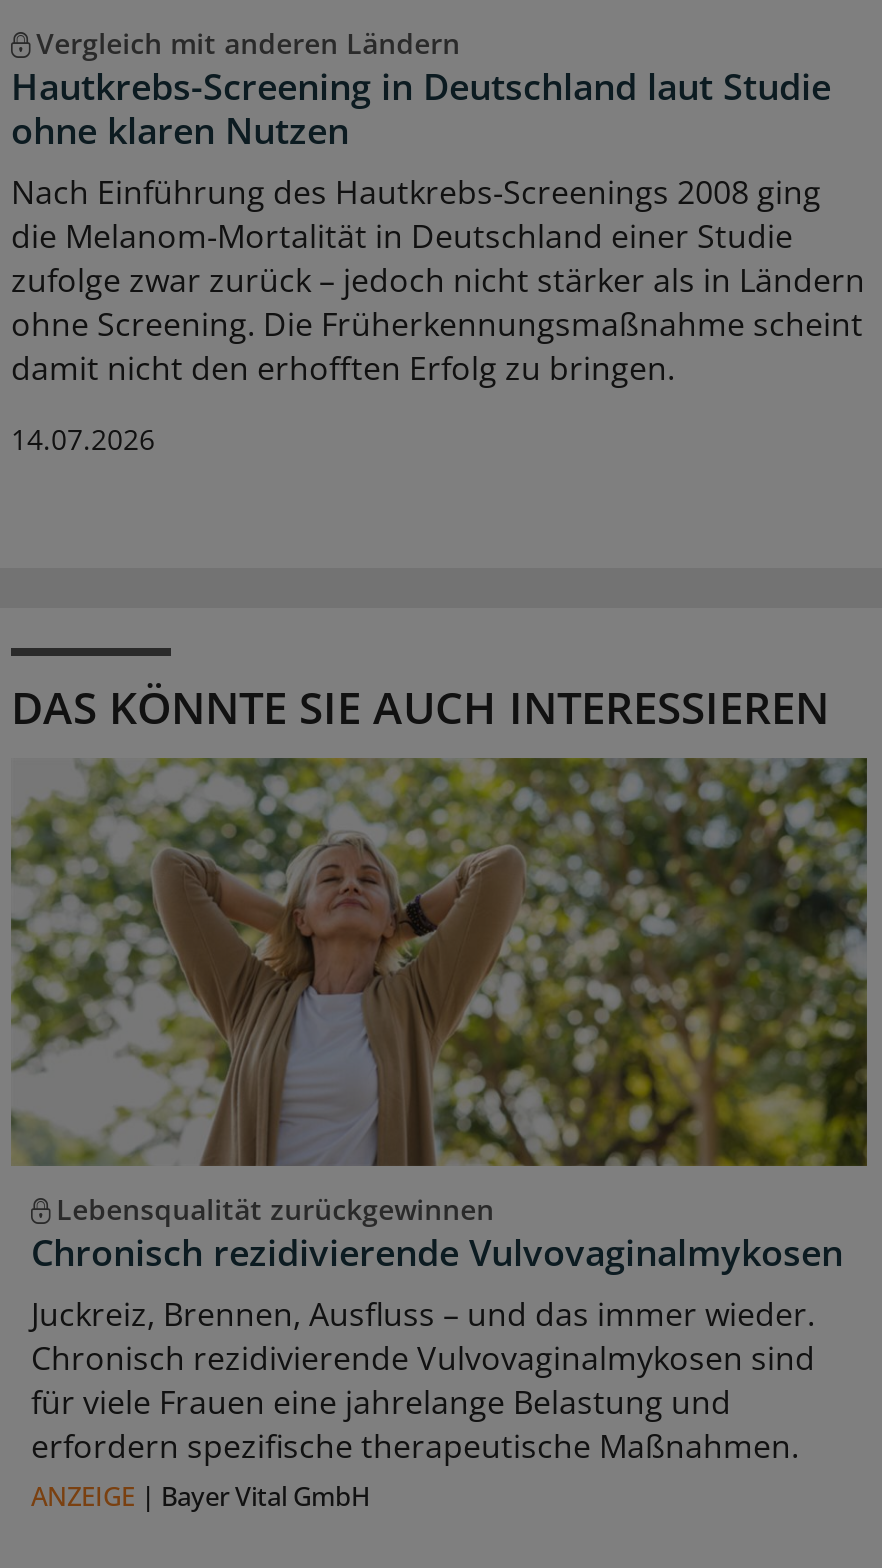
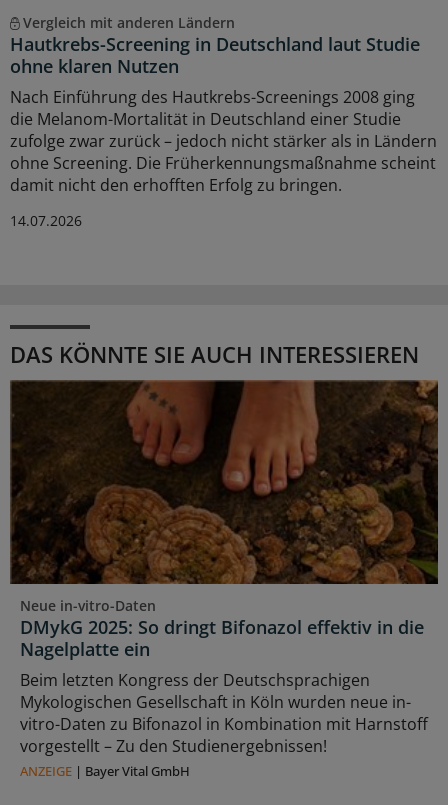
- [image]
- Lebensqualität zurückgewinnen
- Chronisch rezidivierende Vulvovaginalmykosen
- Juckreiz, Brennen, Ausfluss – und das immer wieder.
- Chronisch rezidivierende Vulvovaginalmykosen sind
- für viele Frauen eine jahrelange Belastung und
- erfordern spezifische therapeutische Maßnahmen.
+ [image]
+ Neue in-vitro-Daten
+ DMykG 2025: So dringt Bifonazol effektiv in die
+ Nagelplatte ein
+ Beim letzten Kongress der Deutschsprachigen
+ Mykologischen Gesellschaft in Köln wurden neue in-
+ vitro-Daten zu Bifonazol in Kombination mit Harnstoff
+ vorgestellt – Zu den Studienergebnissen!
